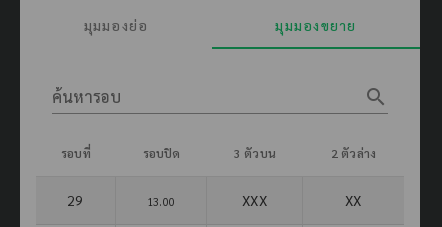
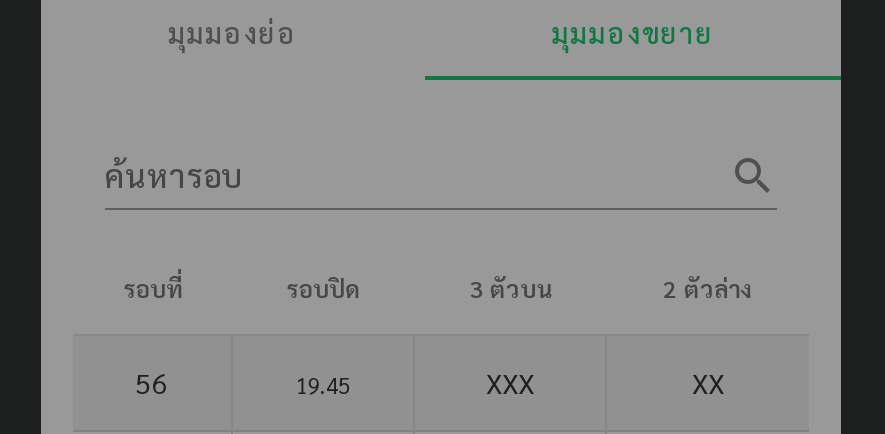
- 29
+ 56

- 13.00
+ 19.45
